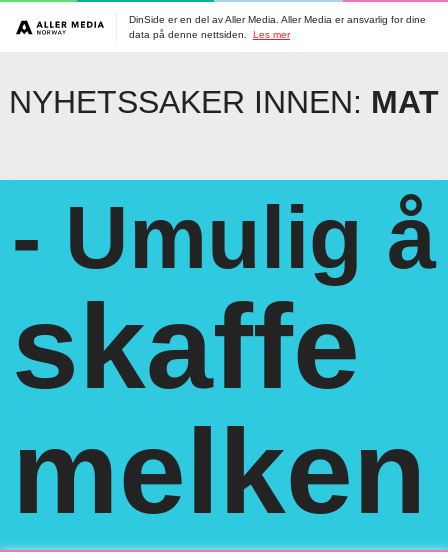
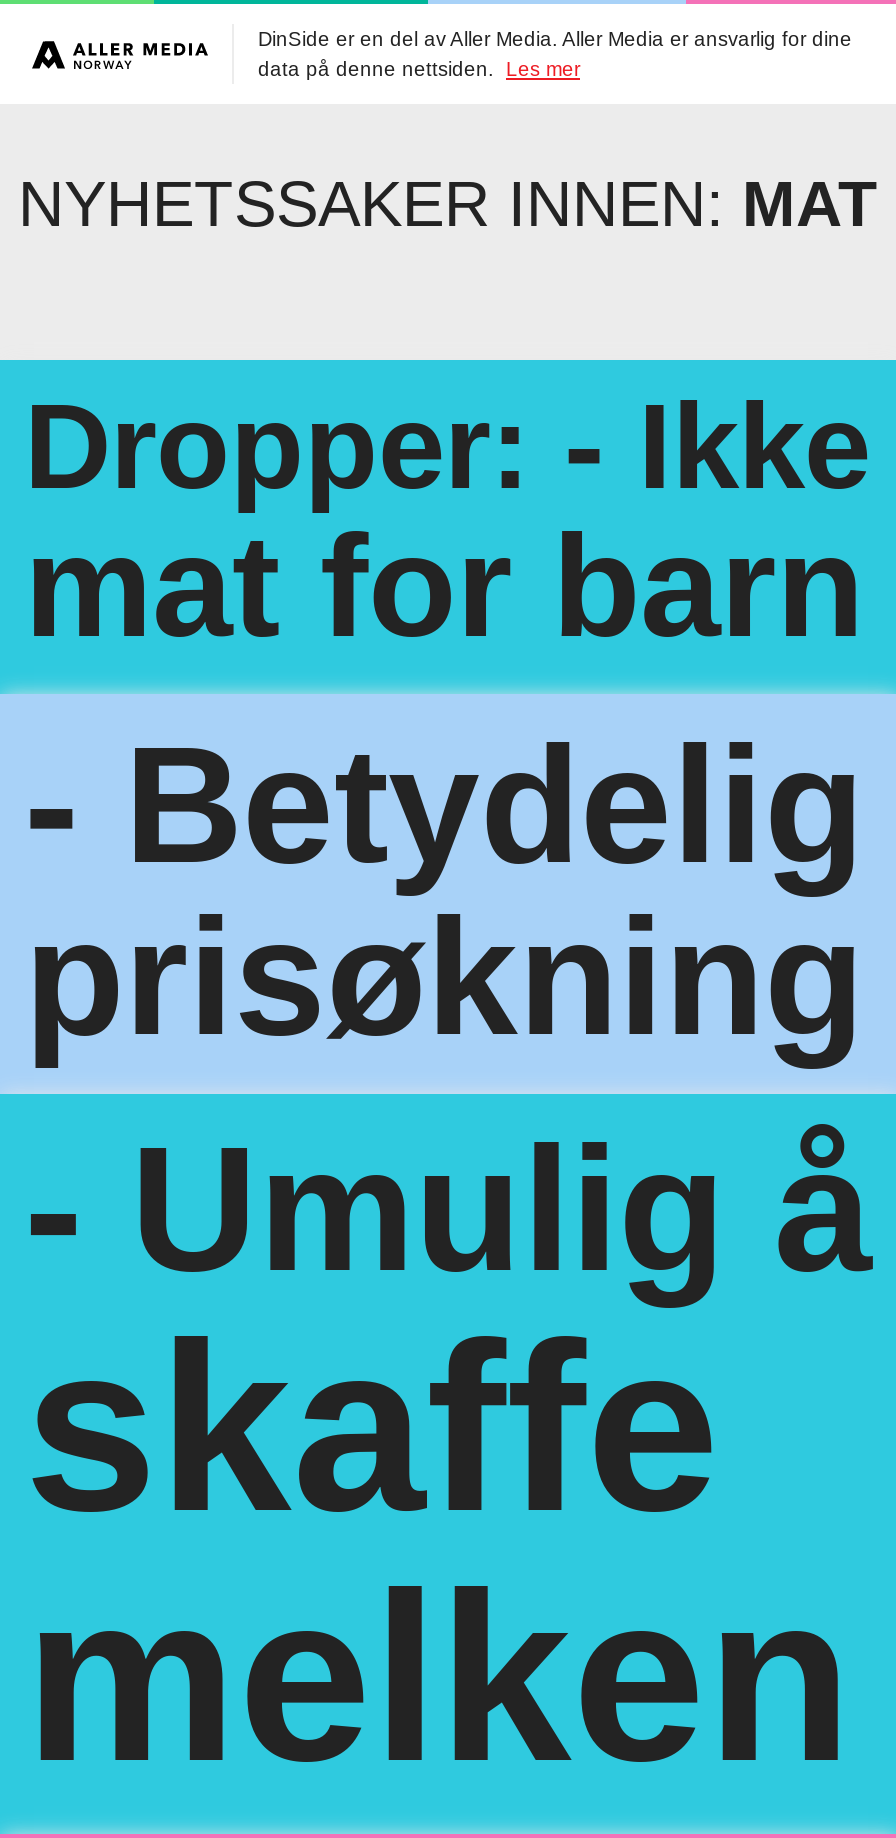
+ Dropper: - Ikke
+ mat for barn
+ - Betydelig
+ prisøkning
